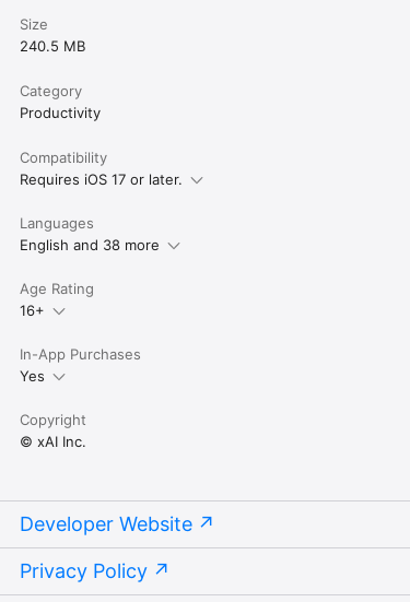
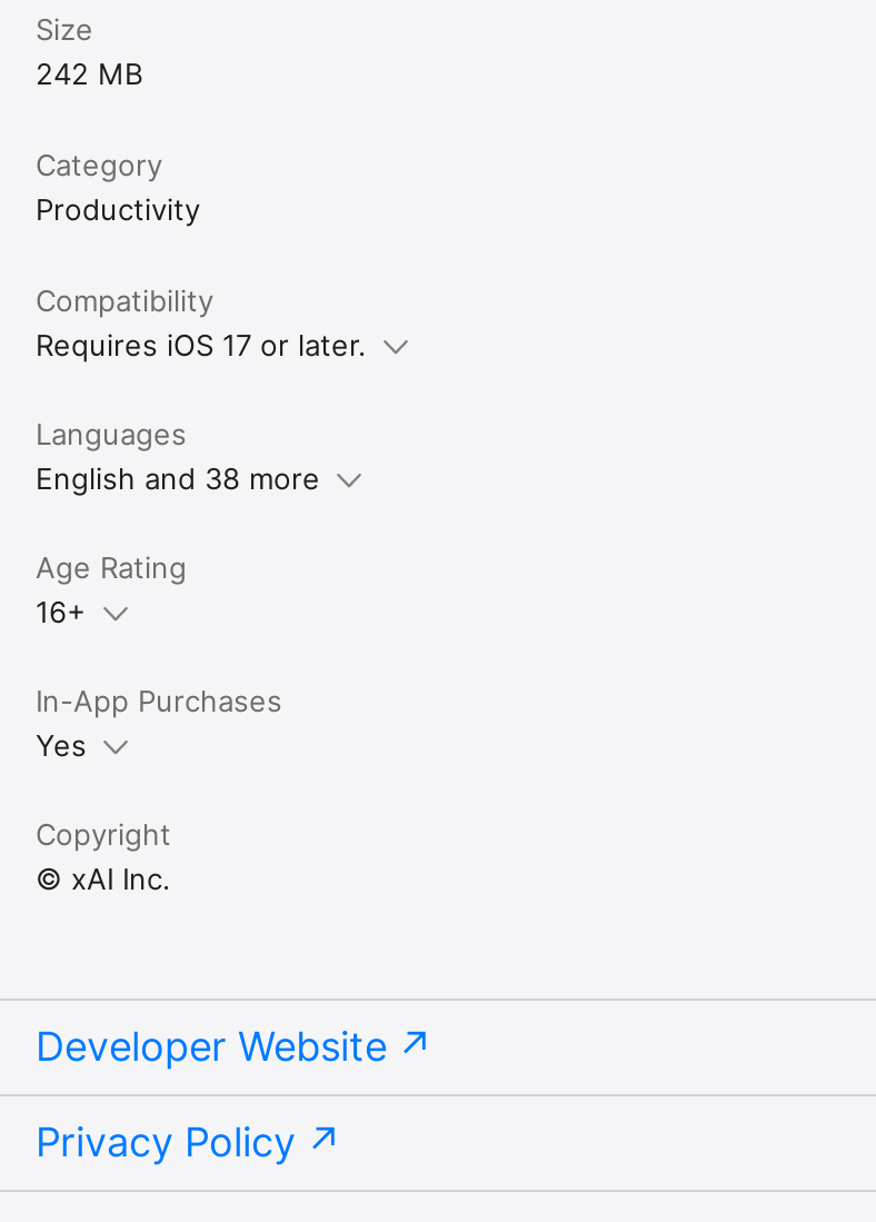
- 240.5 MB
+ 242 MB
